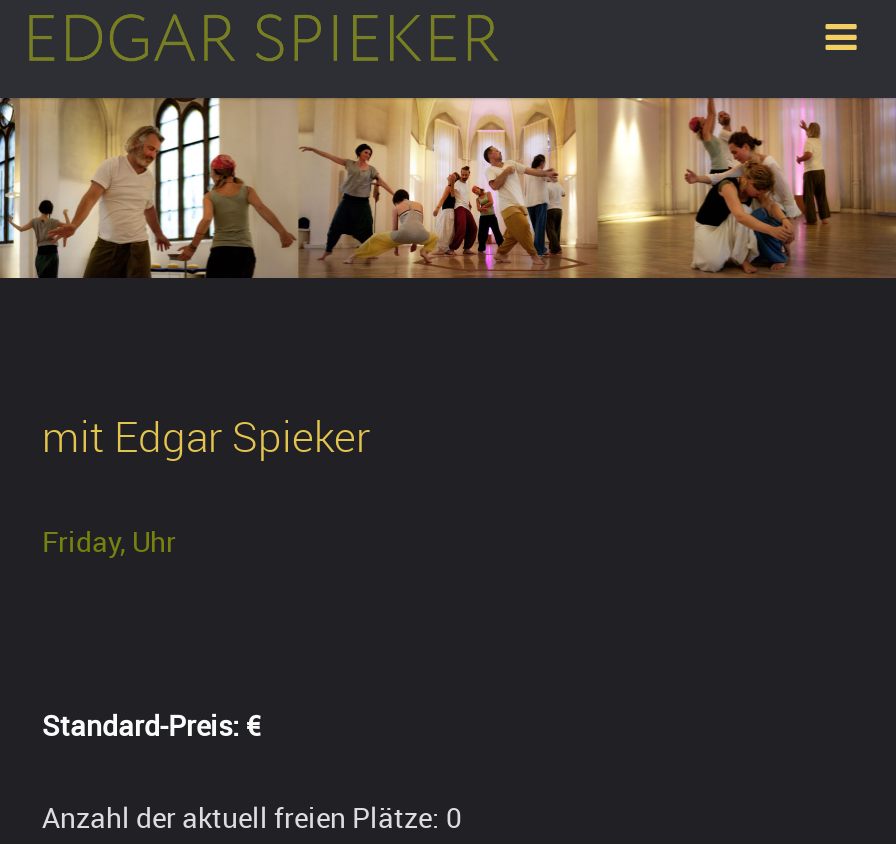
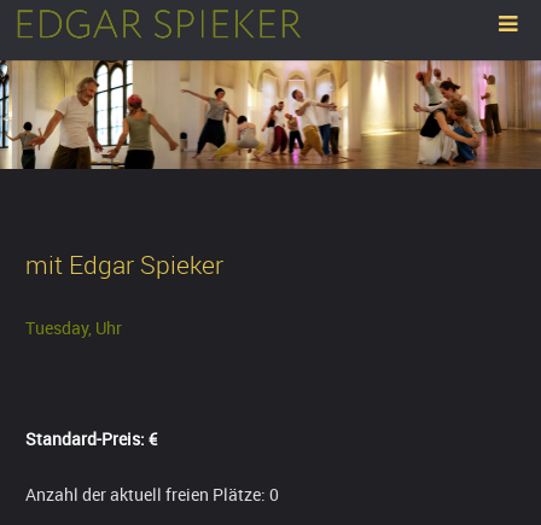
- Friday, Uhr
+ Tuesday, Uhr
